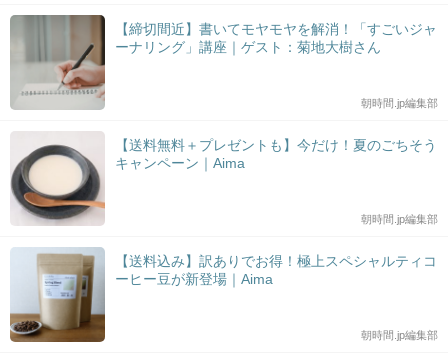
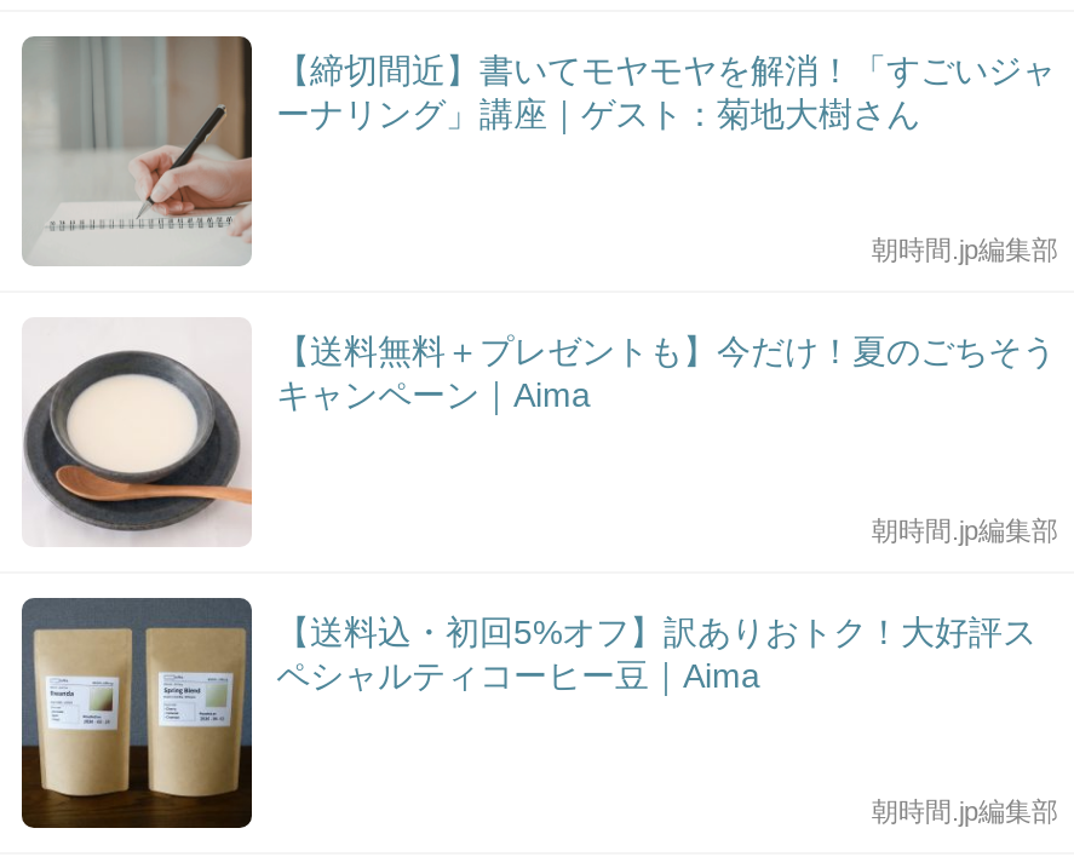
- [image]
- 【送料込み】訳ありでお得！極上スペシャルティコ
- ーヒー豆が新登場｜Aima
+ [image]
+ 【送料込・初回5%オフ】訳ありおトク！大好評ス
+ ペシャルティコーヒー豆｜Aima
